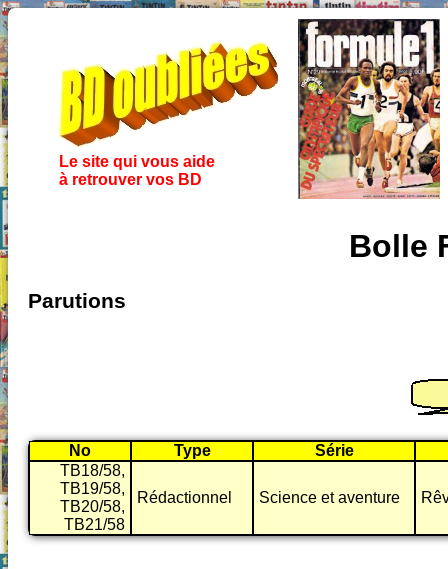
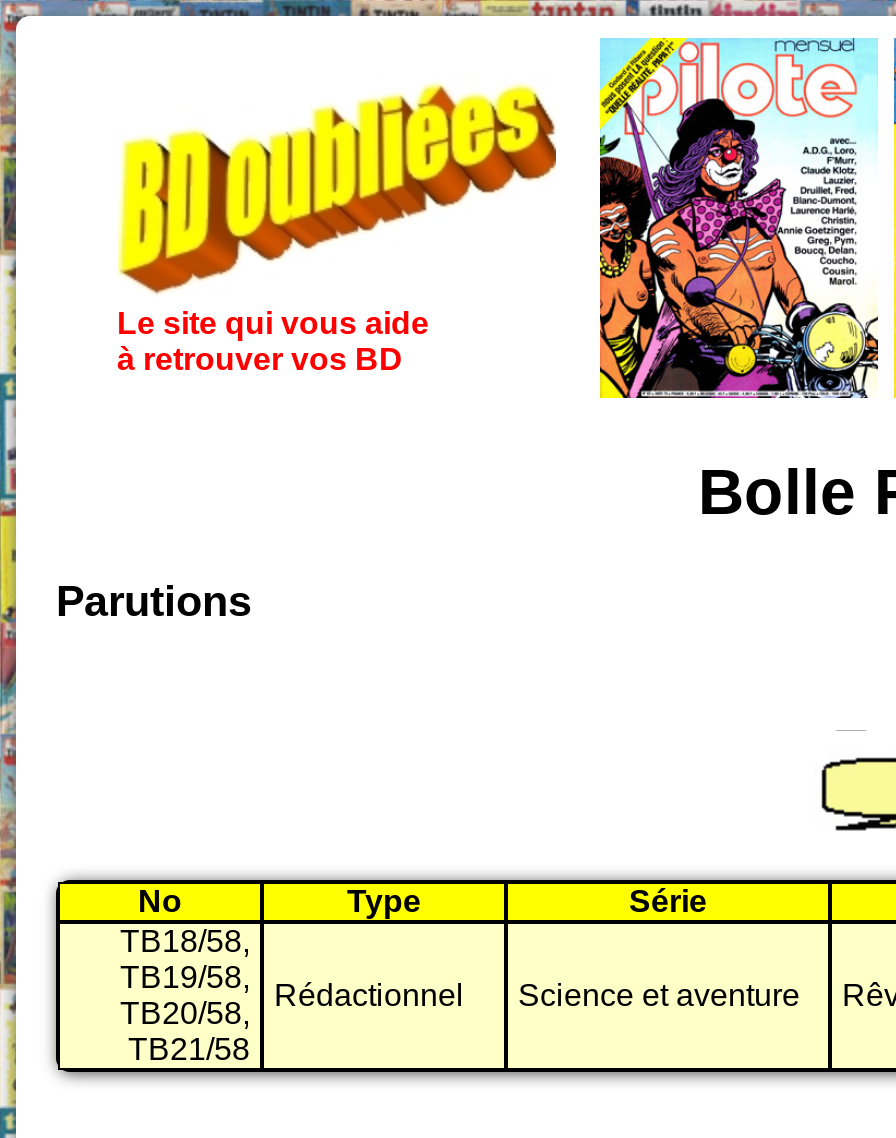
- [image]
+ [image]
